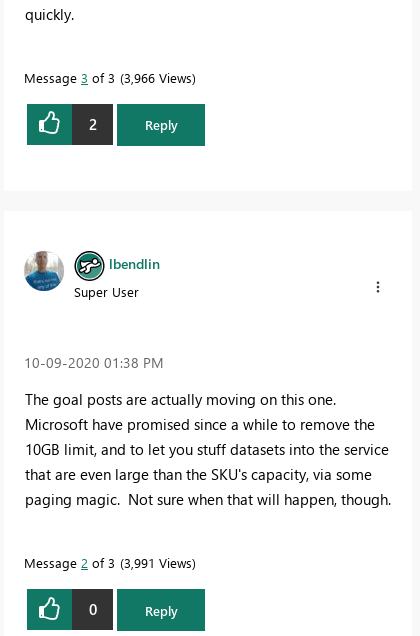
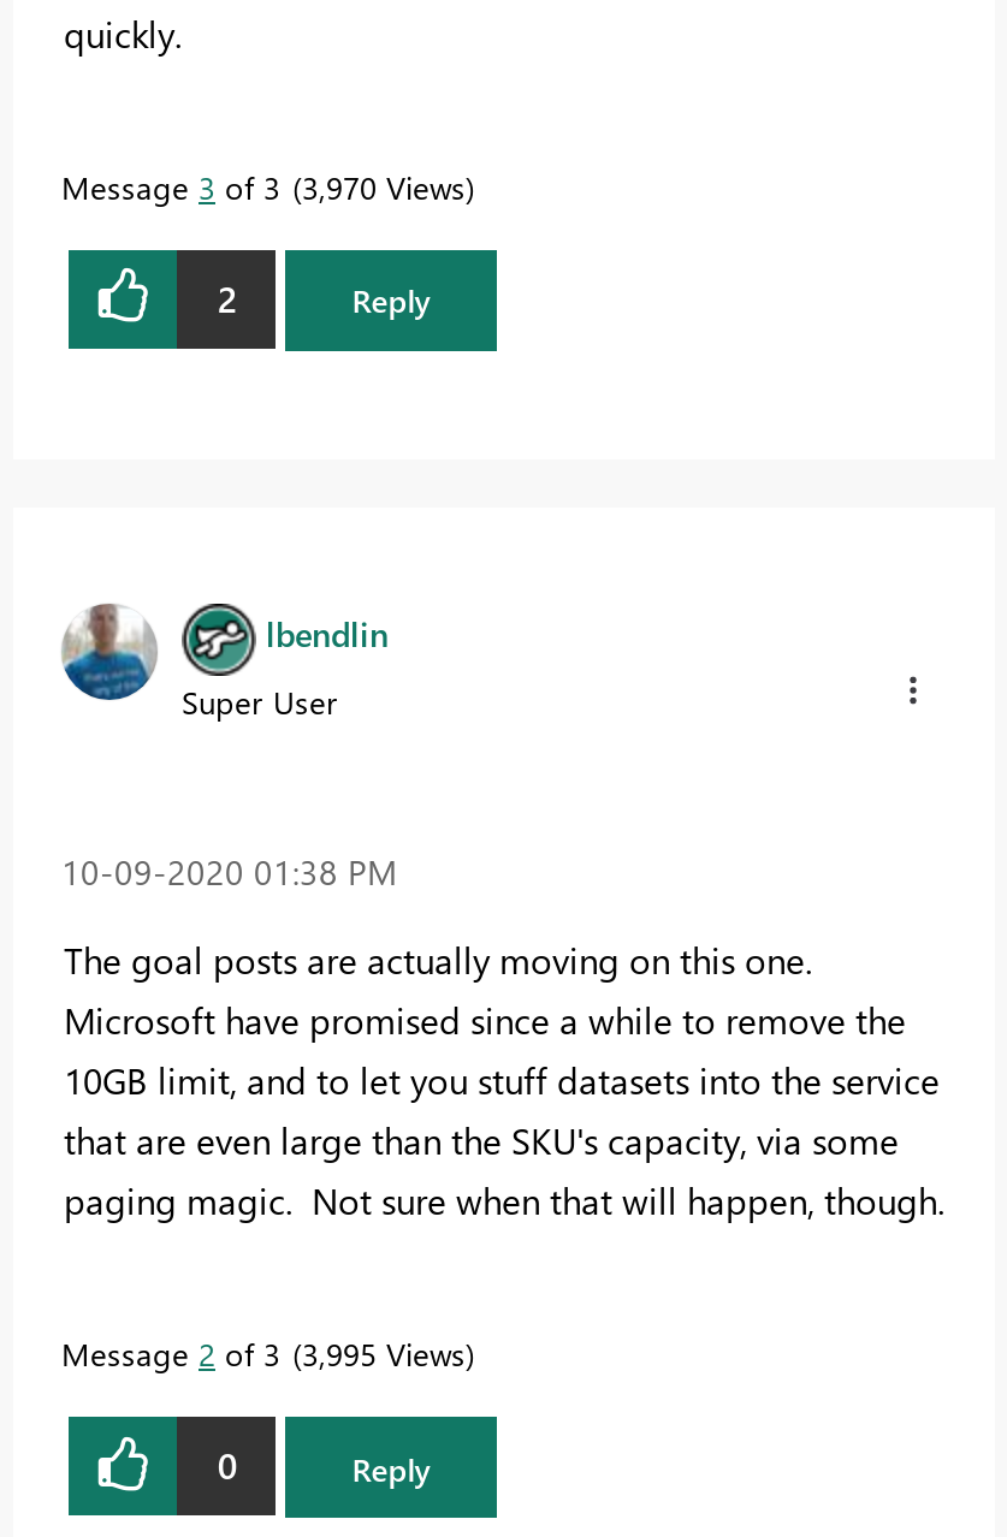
- Message 3 of 3 3,966 Views
+ Message 3 of 3 3,970 Views

- Message 2 of 3 3,991 Views
+ Message 2 of 3 3,995 Views
